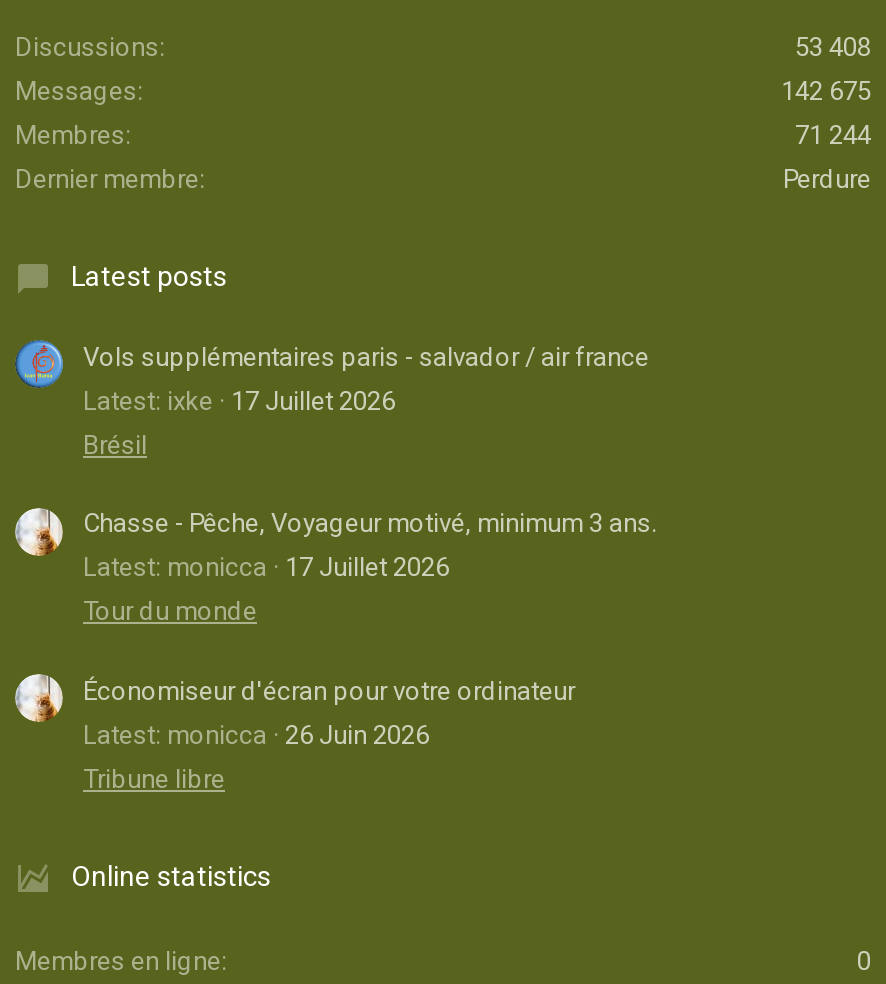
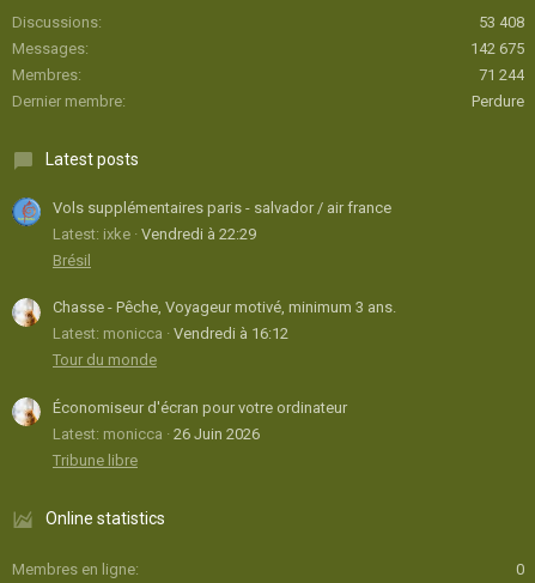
- Latest: ixke 17 Juillet 2026
+ Latest: ixke Vendredi à 22:29

- Latest: monicca 17 Juillet 2026
+ Latest: monicca Vendredi à 16:12
